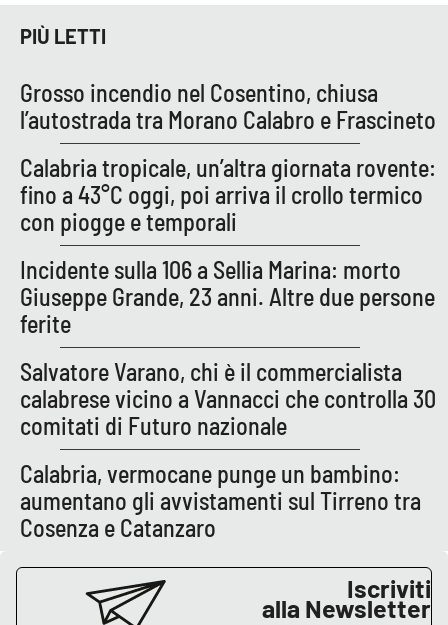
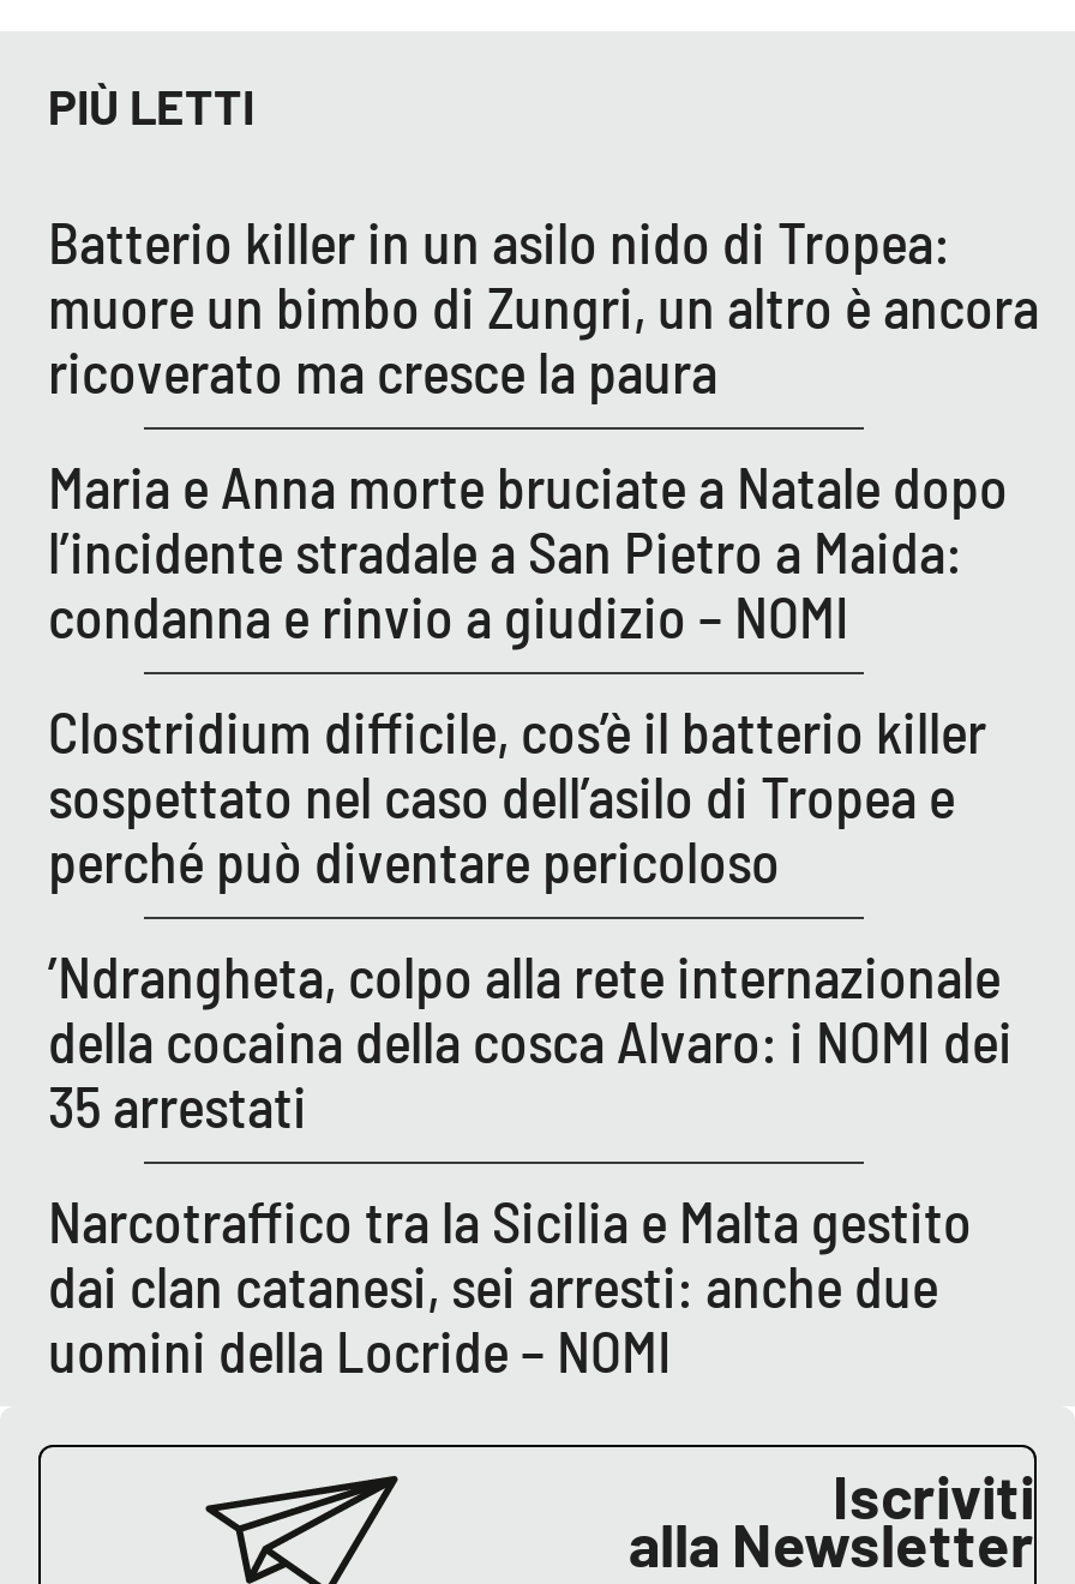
- Grosso incendio nel Cosentino, chiusa
- l’autostrada tra Morano Calabro e Frascineto
+ Batterio killer in un asilo nido di Tropea:
+ muore un bimbo di Zungri, un altro è ancora
+ ricoverato ma cresce la paura

- Calabria tropicale, un’altra giornata rovente:
- fino a 43°C oggi, poi arriva il crollo termico
- con piogge e temporali
+ Maria e Anna morte bruciate a Natale dopo
+ l’incidente stradale a San Pietro a Maida:
+ condanna e rinvio a giudizio – NOMI

- Incidente sulla 106 a Sellia Marina: morto
- Giuseppe Grande, 23 anni. Altre due persone
- ferite
+ Clostridium difficile, cos’è il batterio killer
+ sospettato nel caso dell’asilo di Tropea e
+ perché può diventare pericoloso

- Salvatore Varano, chi è il commercialista
- calabrese vicino a Vannacci che controlla 30
- comitati di Futuro nazionale
+ ’Ndrangheta, colpo alla rete internazionale
+ della cocaina della cosca Alvaro: i NOMI dei
+ 35 arrestati

- Calabria, vermocane punge un bambino:
- aumentano gli avvistamenti sul Tirreno tra
- Cosenza e Catanzaro
+ Narcotraffico tra la Sicilia e Malta gestito
+ dai clan catanesi, sei arresti: anche due
+ uomini della Locride – NOMI
